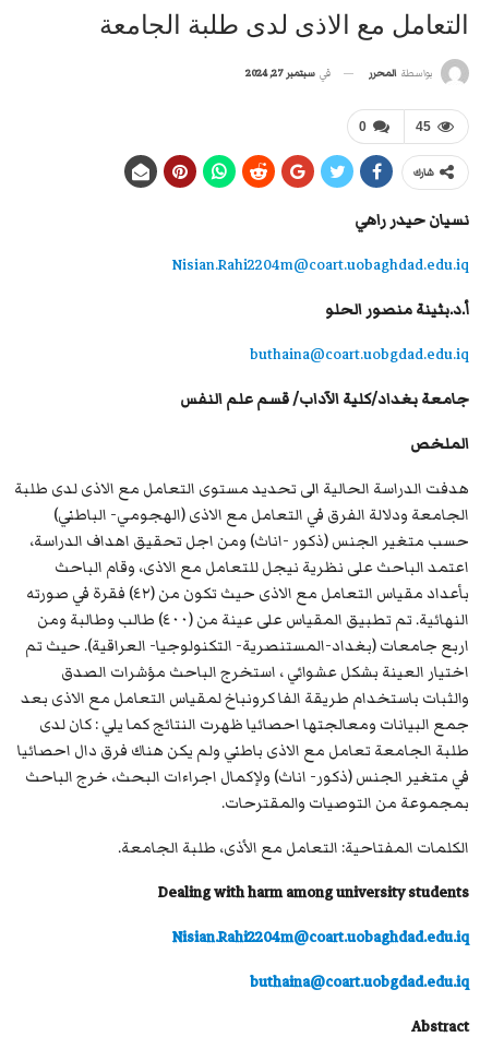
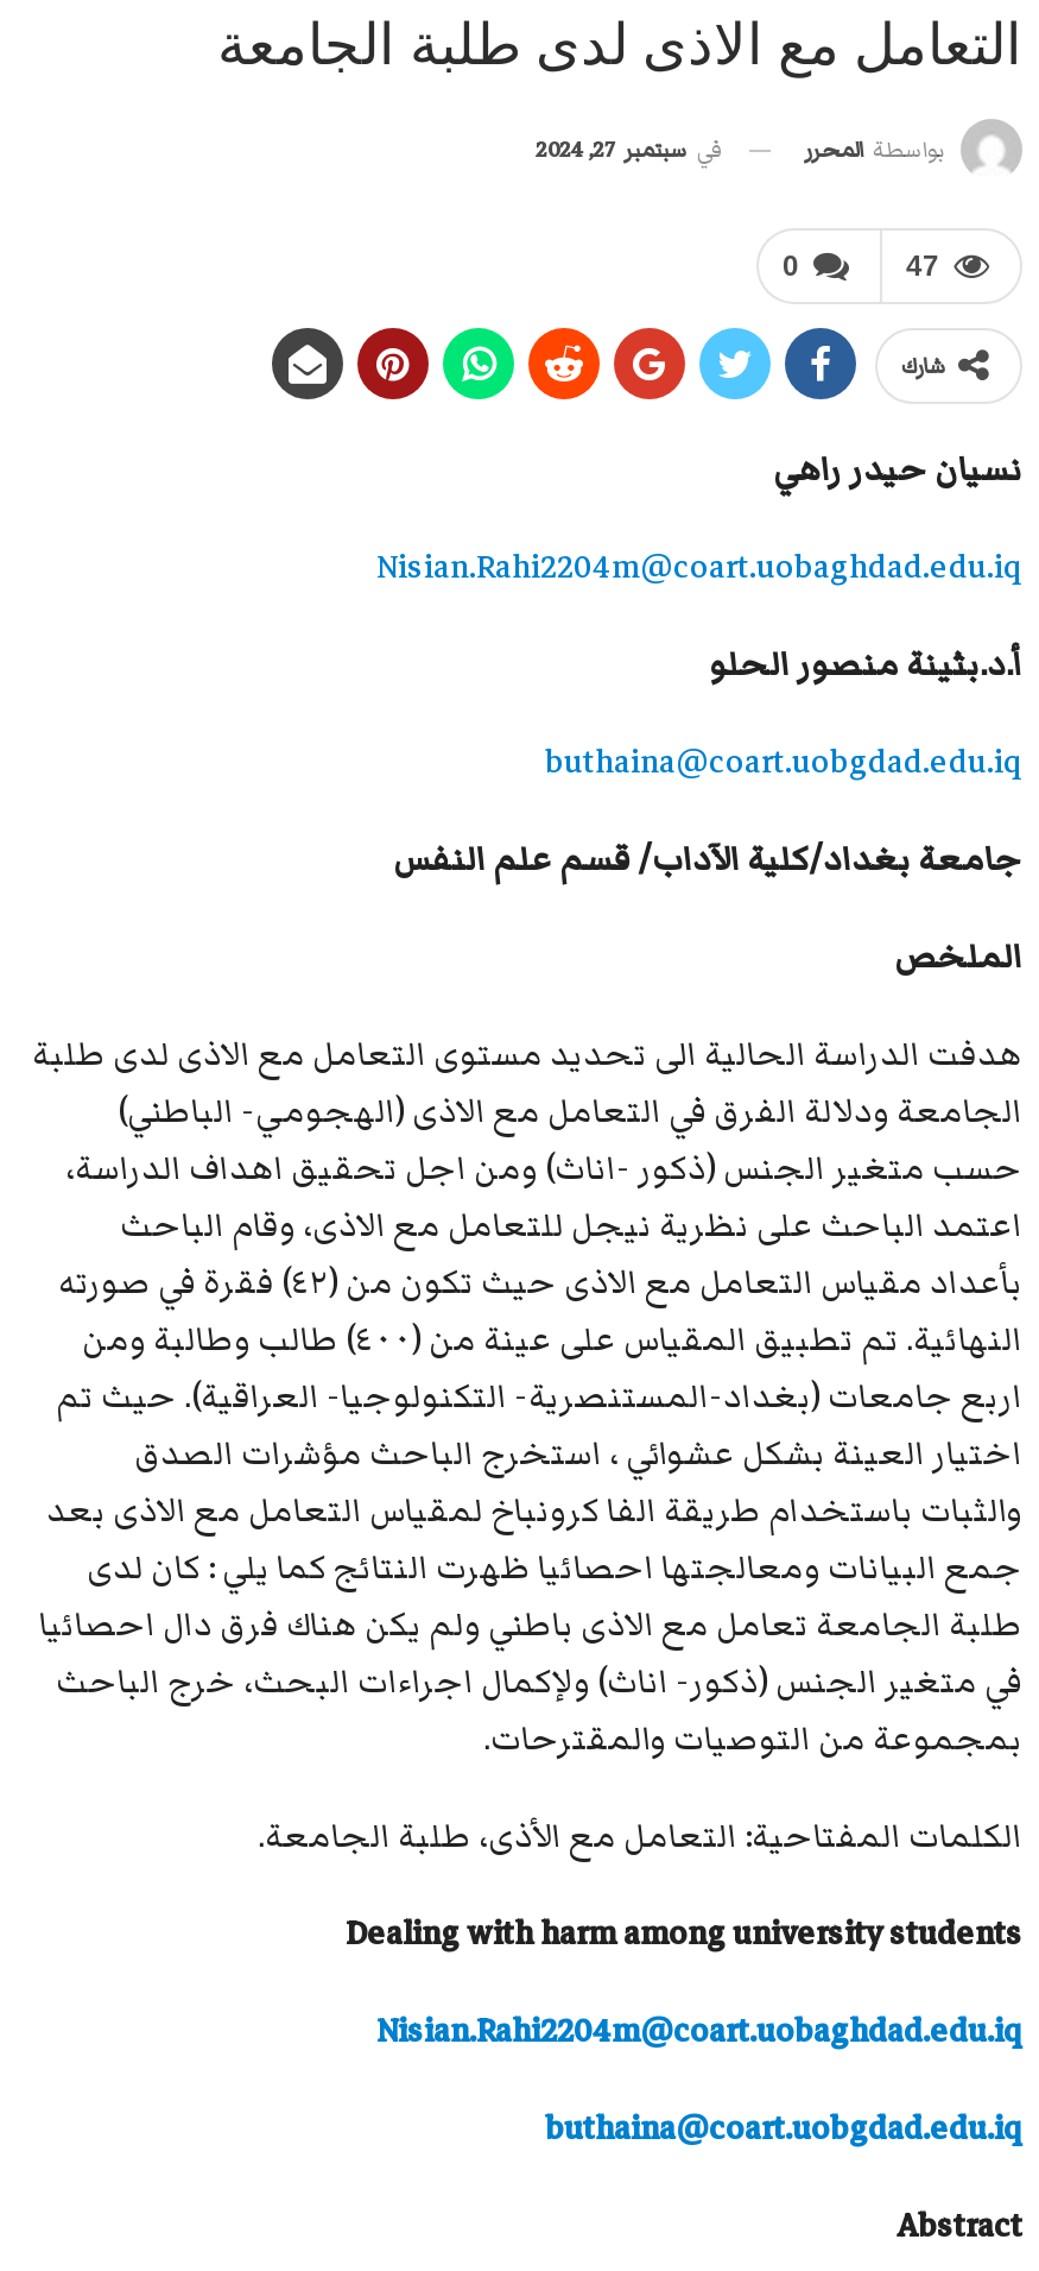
- 45
+ 47
